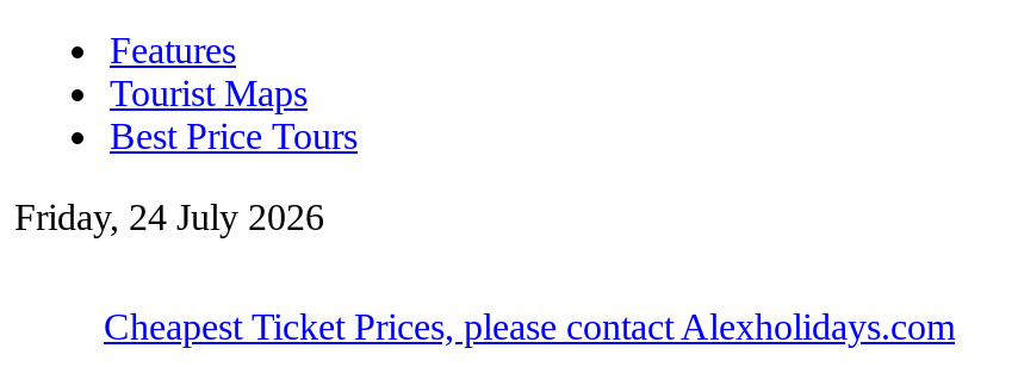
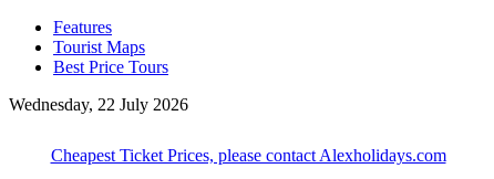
- Friday, 24 July 2026
+ Wednesday, 22 July 2026
